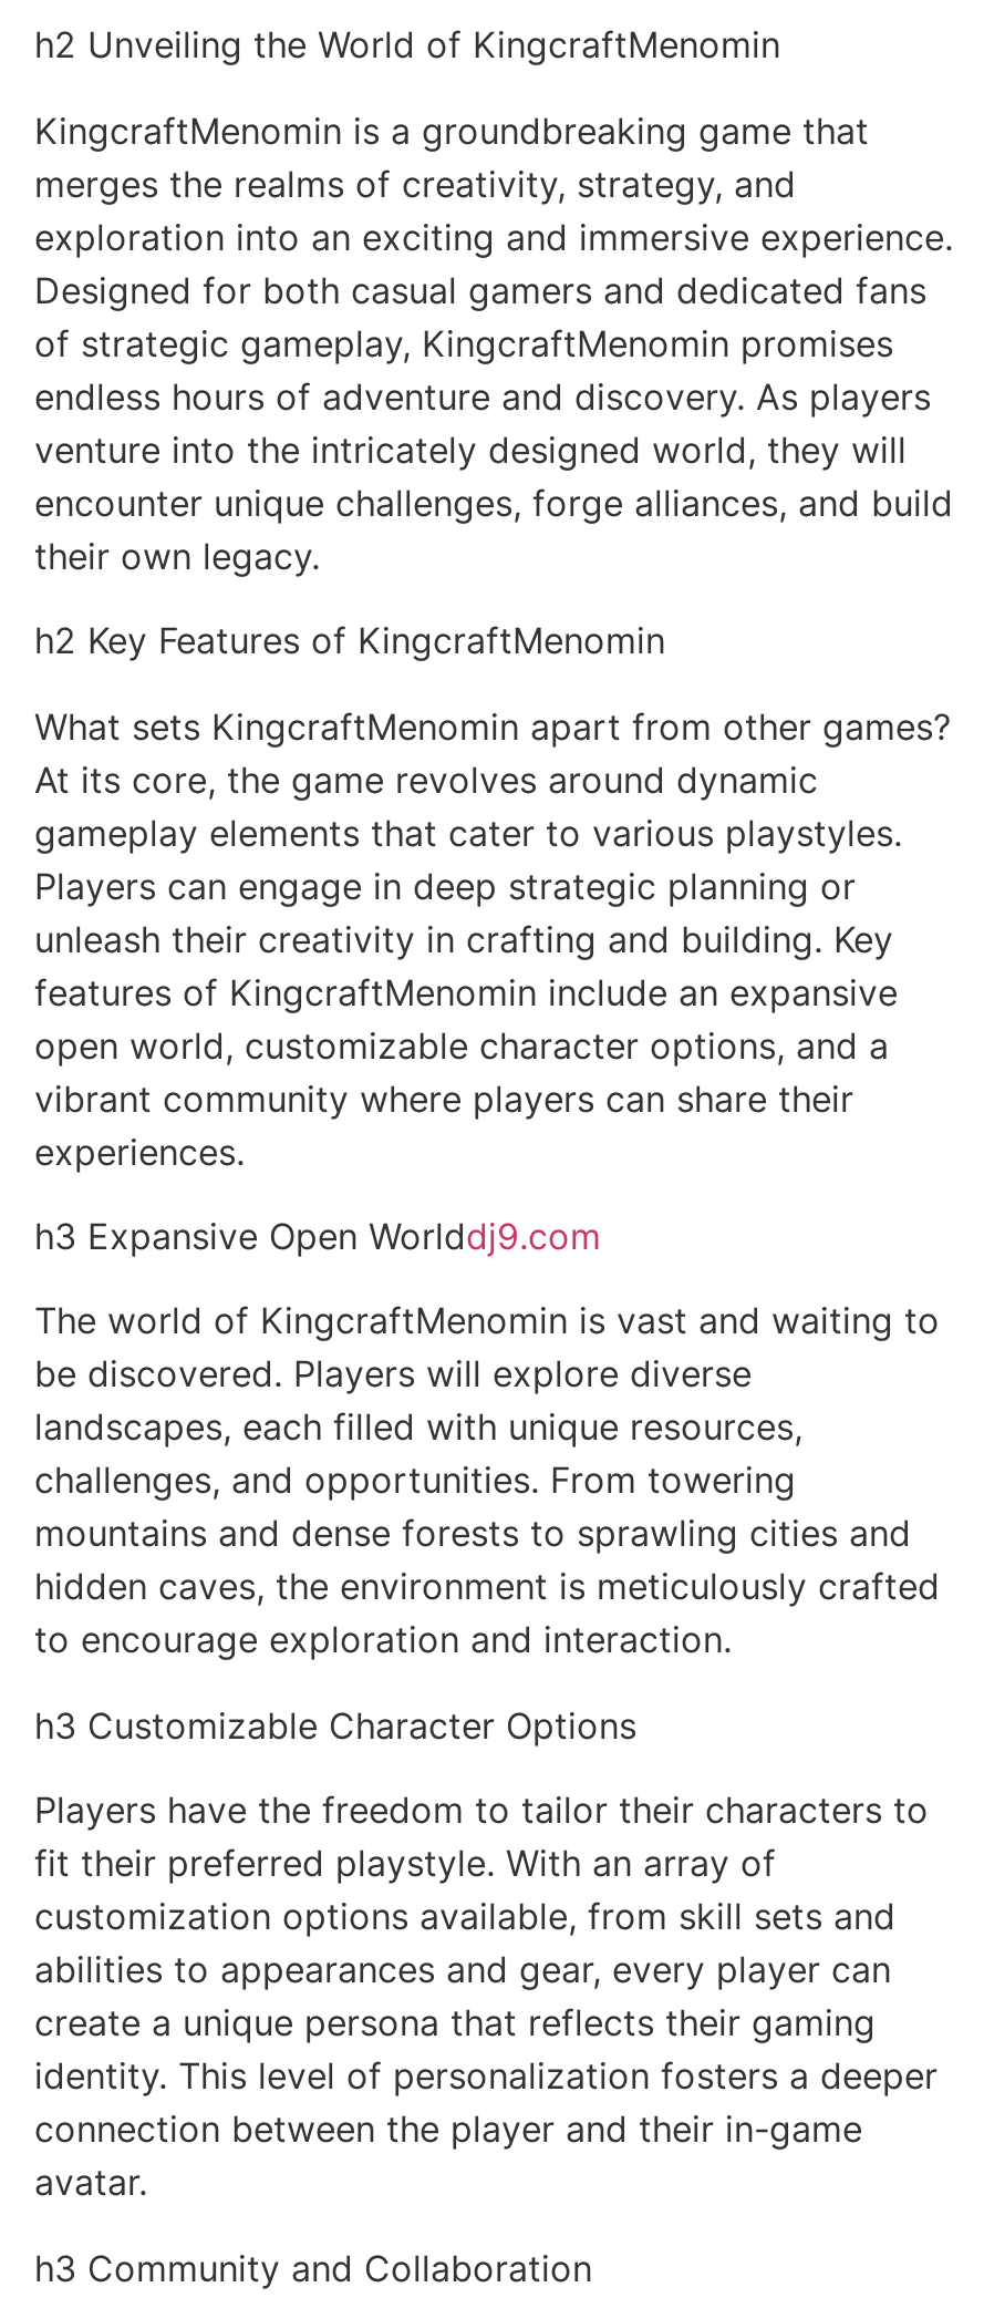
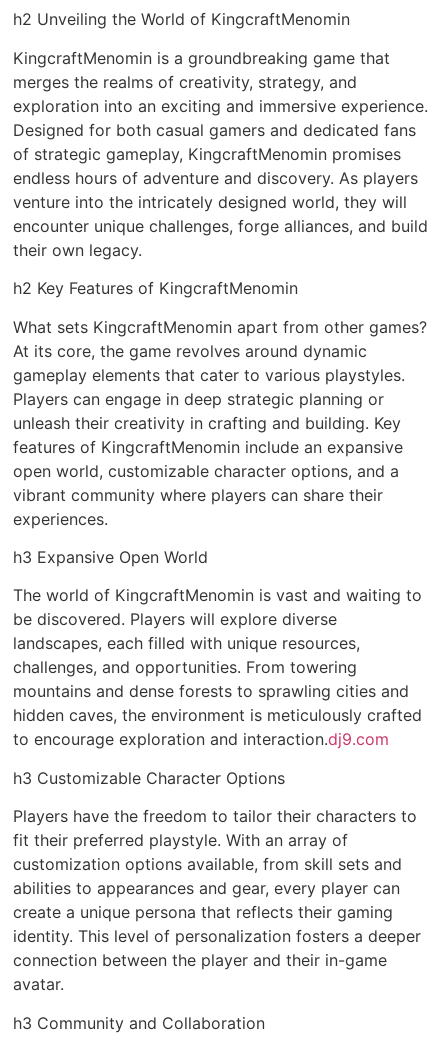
- h3 Expansive Open Worlddj9.com
+ h3 Expansive Open World

- to encourage exploration and interaction.
+ to encourage exploration and interaction.dj9.com
